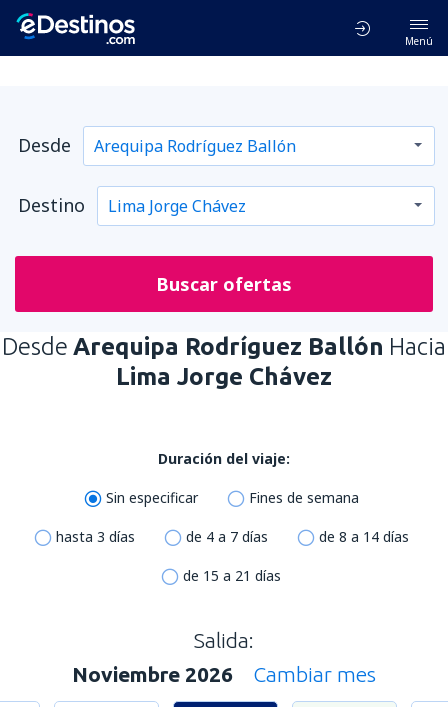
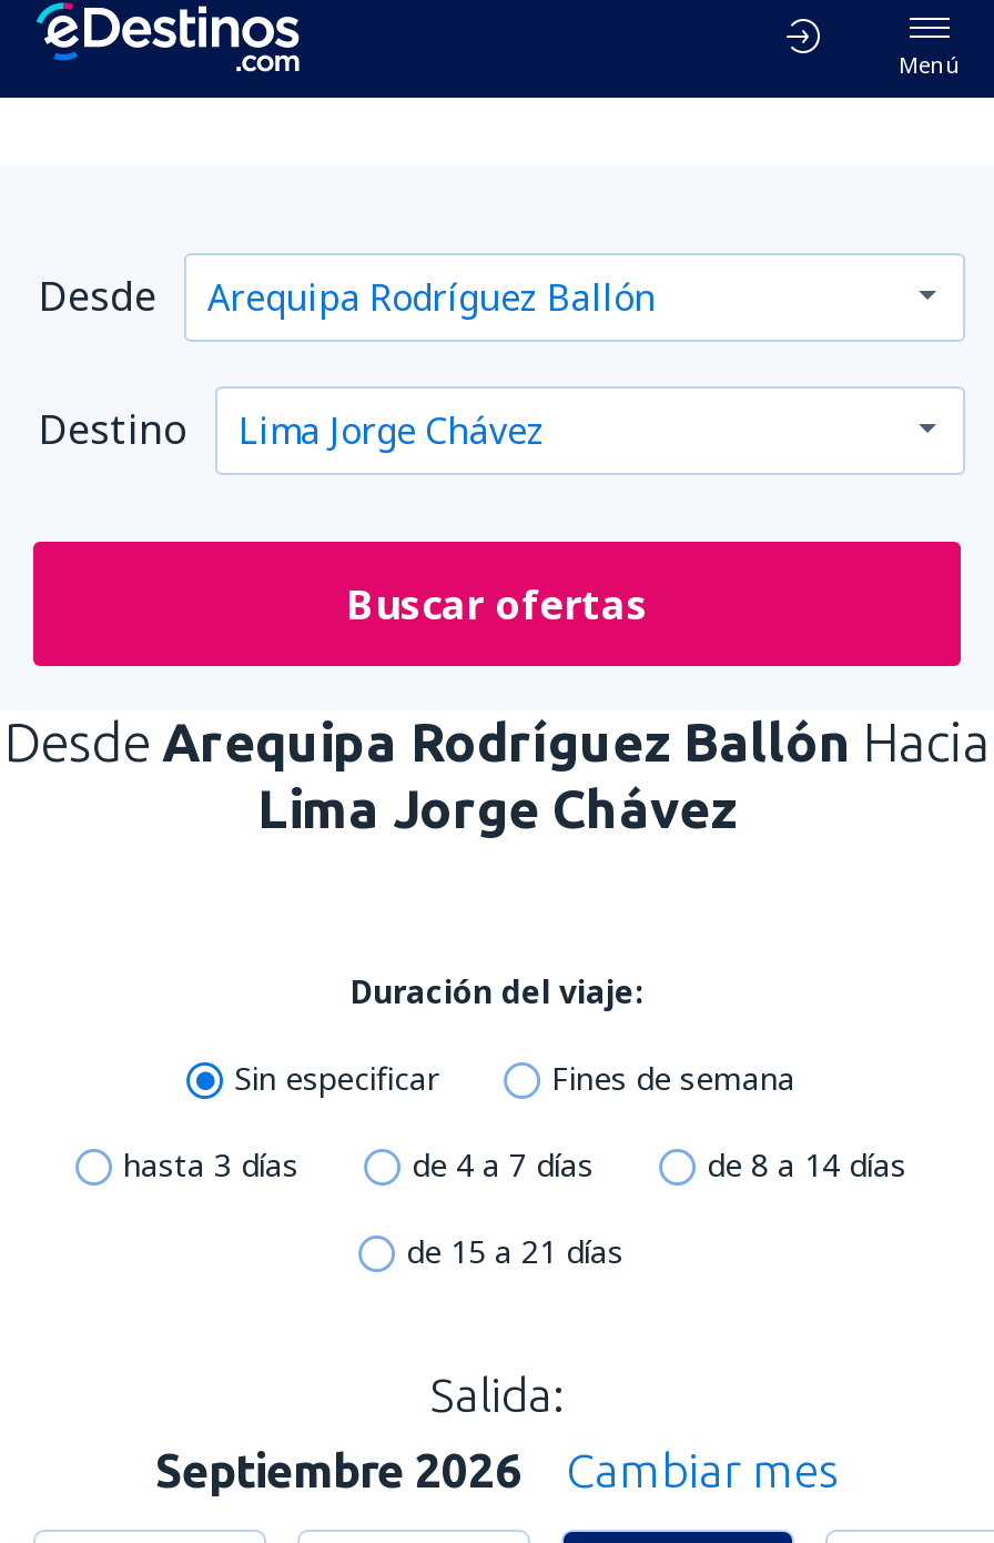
- Noviembre 2026 Cambiar mes
+ Septiembre 2026 Cambiar mes
